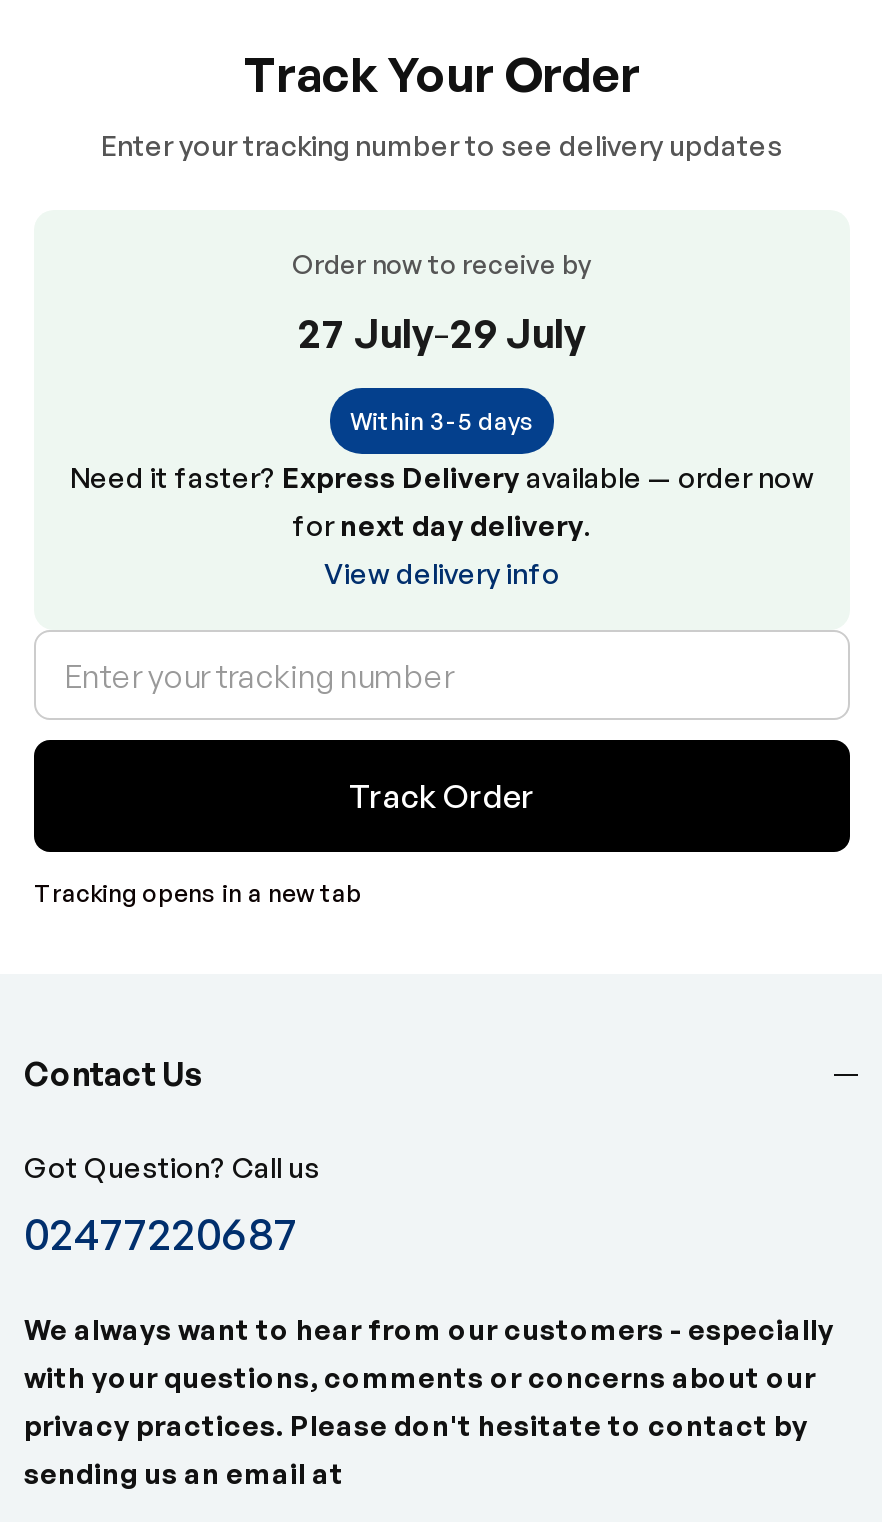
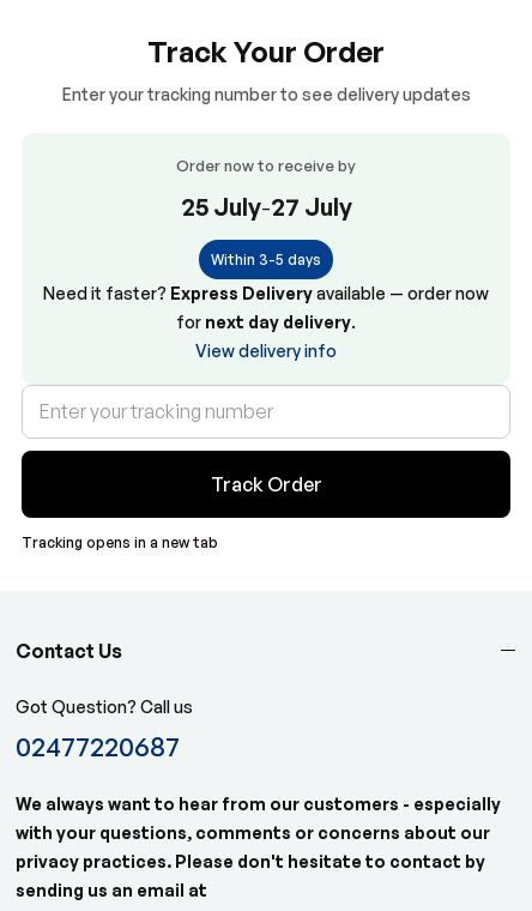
- 27 July-29 July
+ 25 July-27 July
